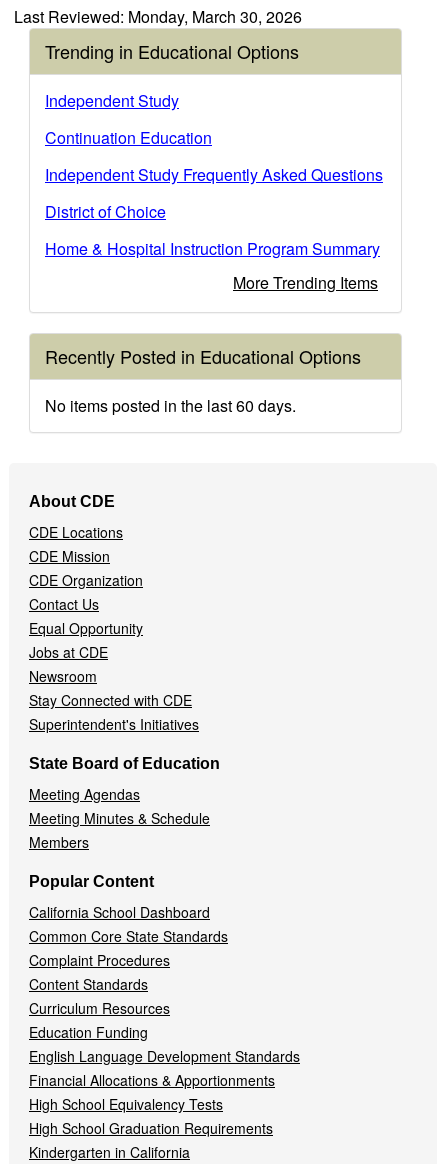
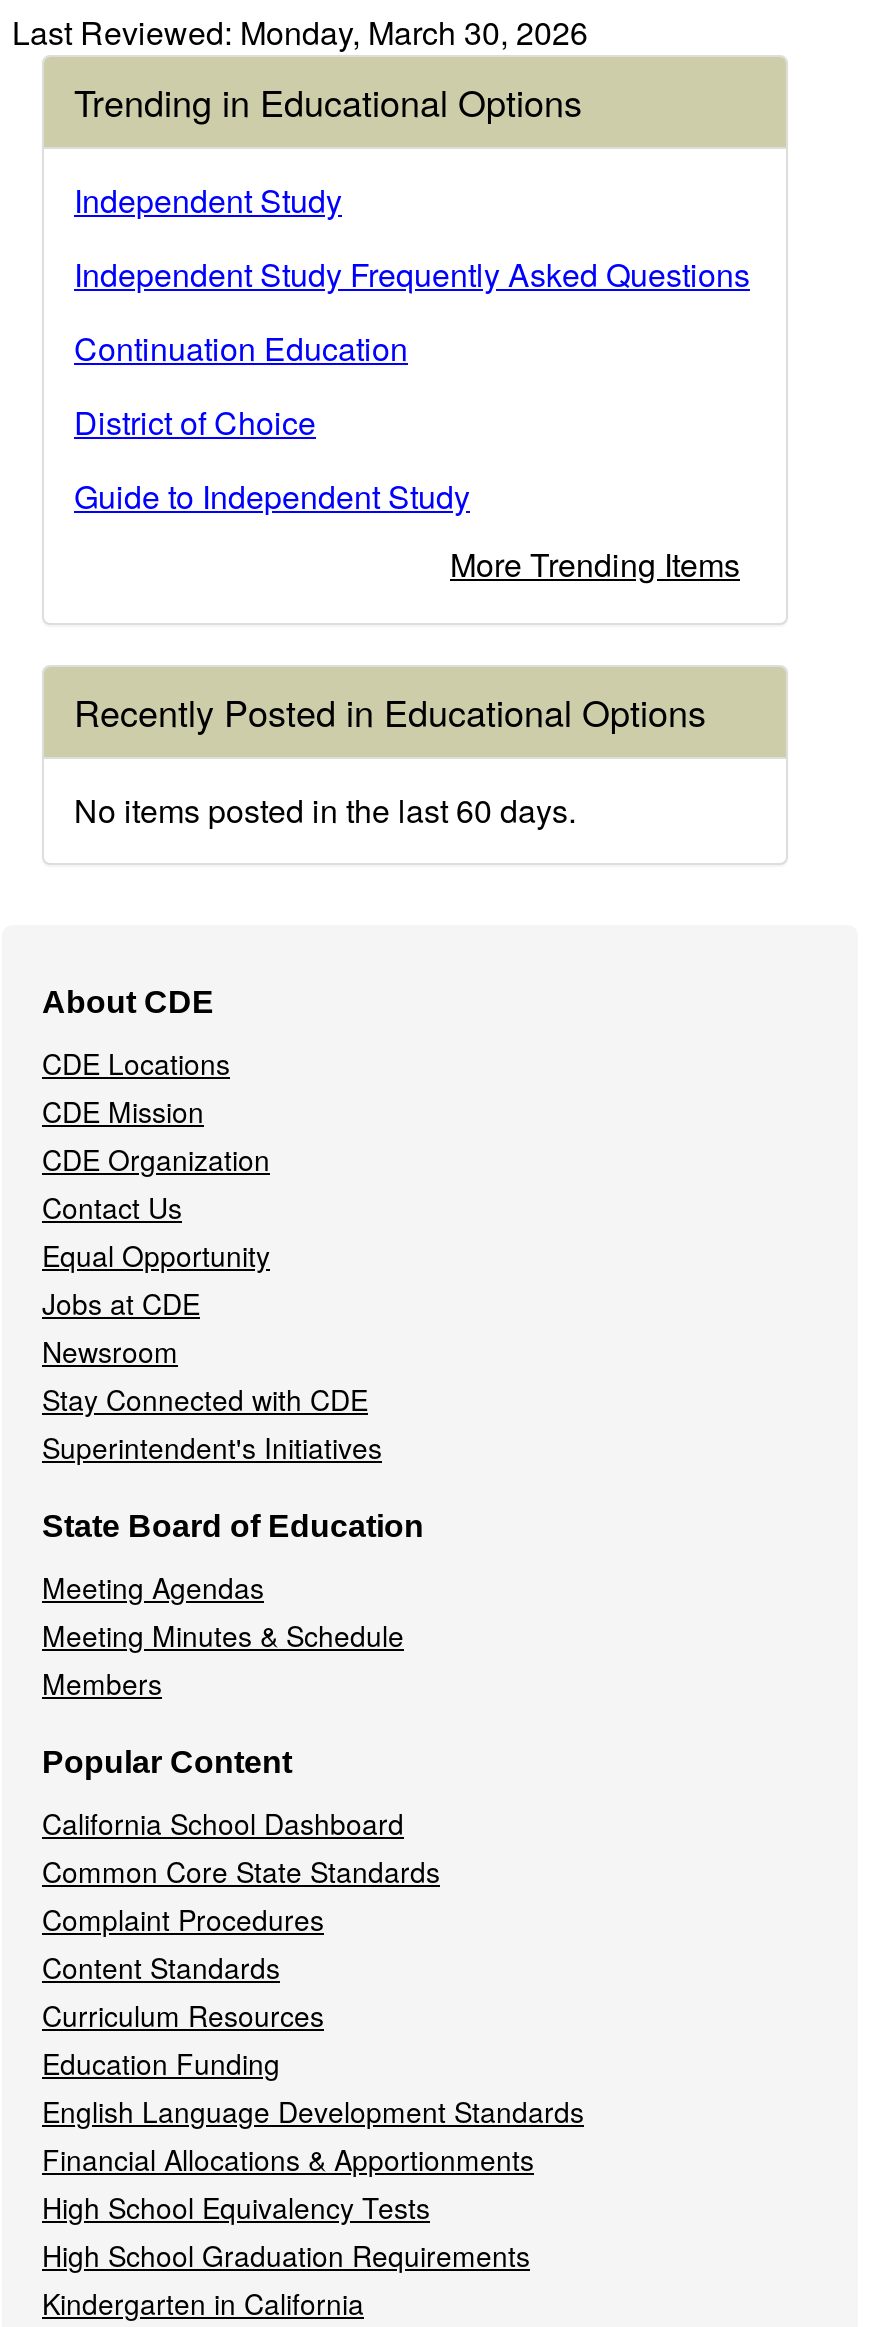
moved down: Continuation Education

moved up: Independent Study Frequently Asked Questions

- Home & Hospital Instruction Program Summary
+ Guide to Independent Study
